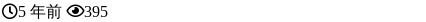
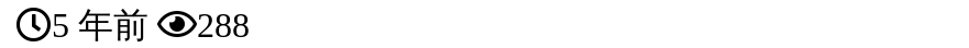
- 5 年前 395
+ 5 年前 288
